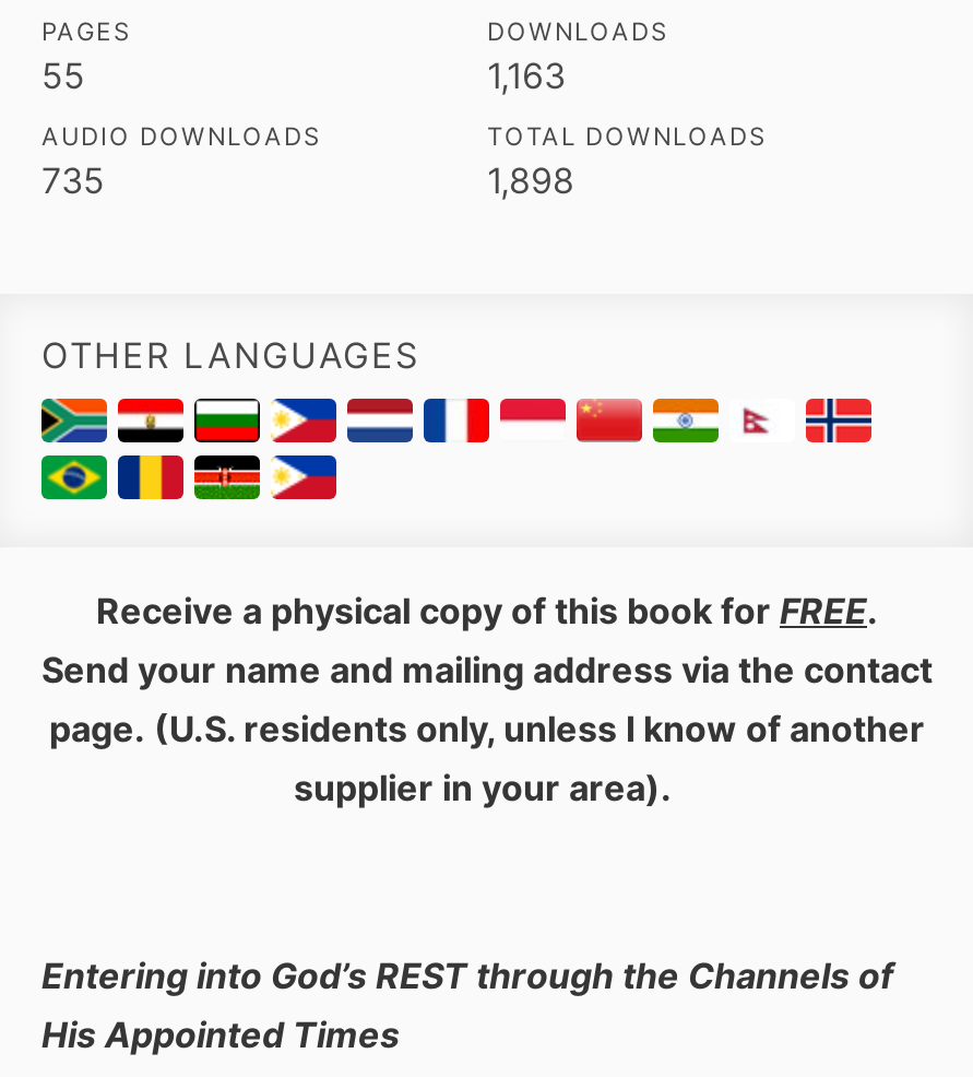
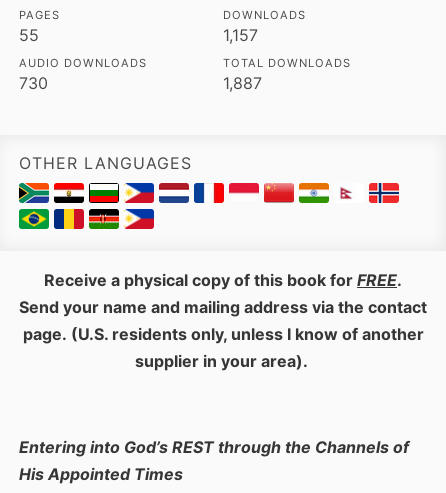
- 1,163
+ 1,157

- 735
+ 730

- 1,898
+ 1,887
